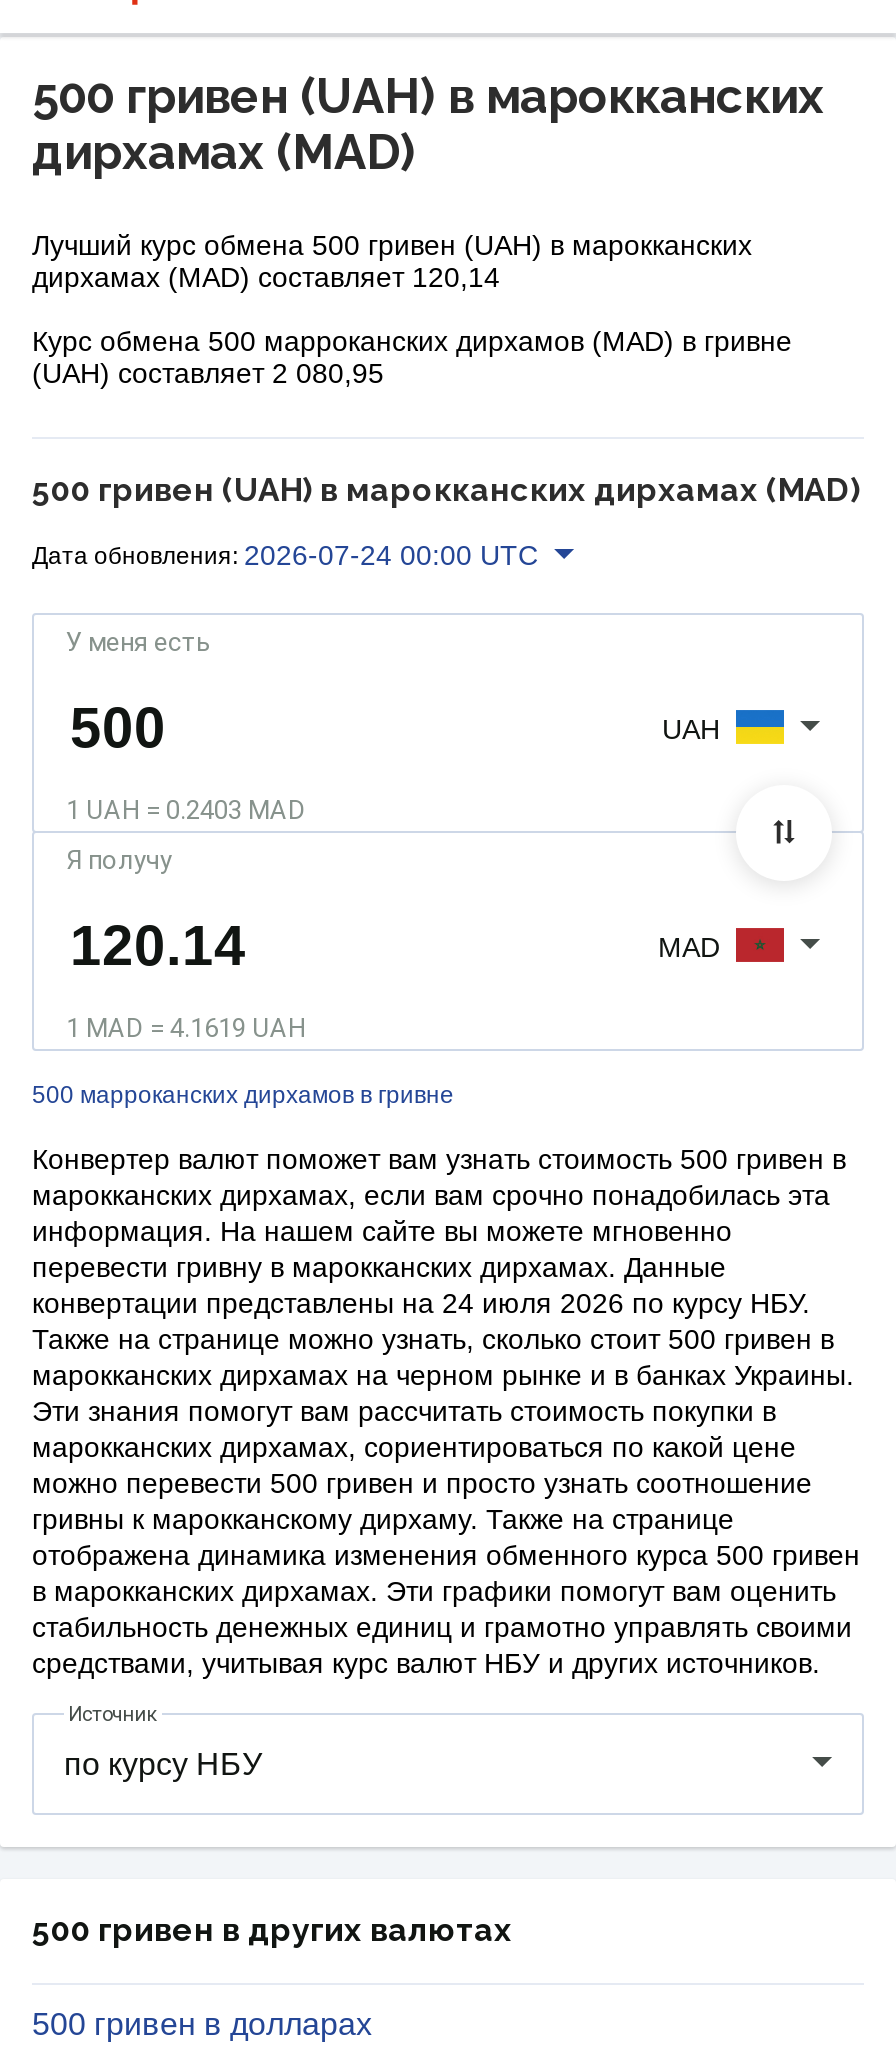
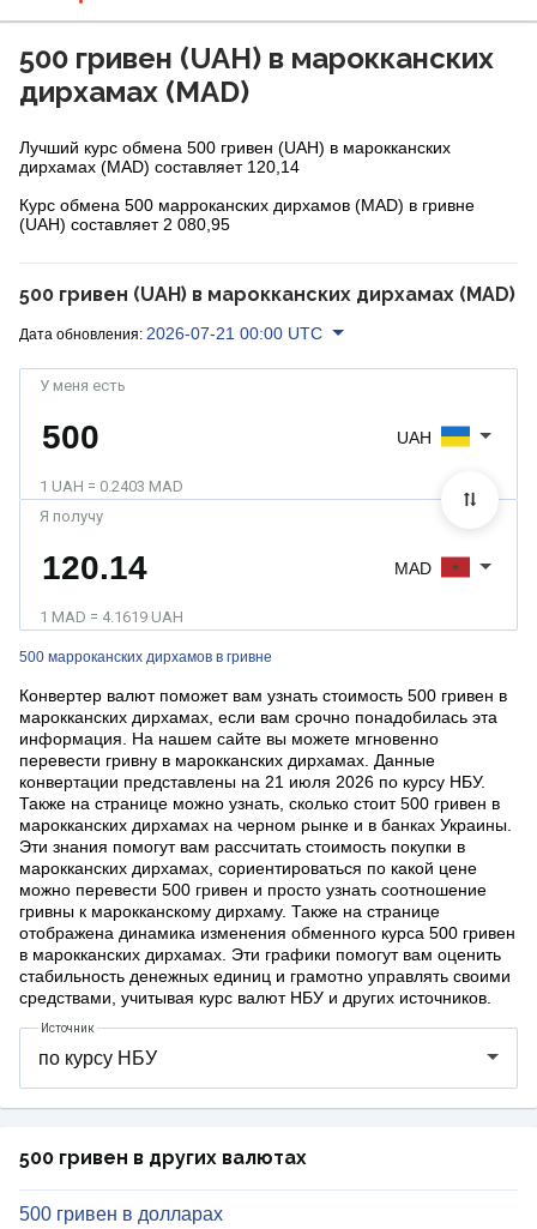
- Дата обновления: 2026-07-24 00:00 UTC
+ Дата обновления: 2026-07-21 00:00 UTC

- конвертации представлены на 24 июля 2026 по курсу НБУ.
+ конвертации представлены на 21 июля 2026 по курсу НБУ.
